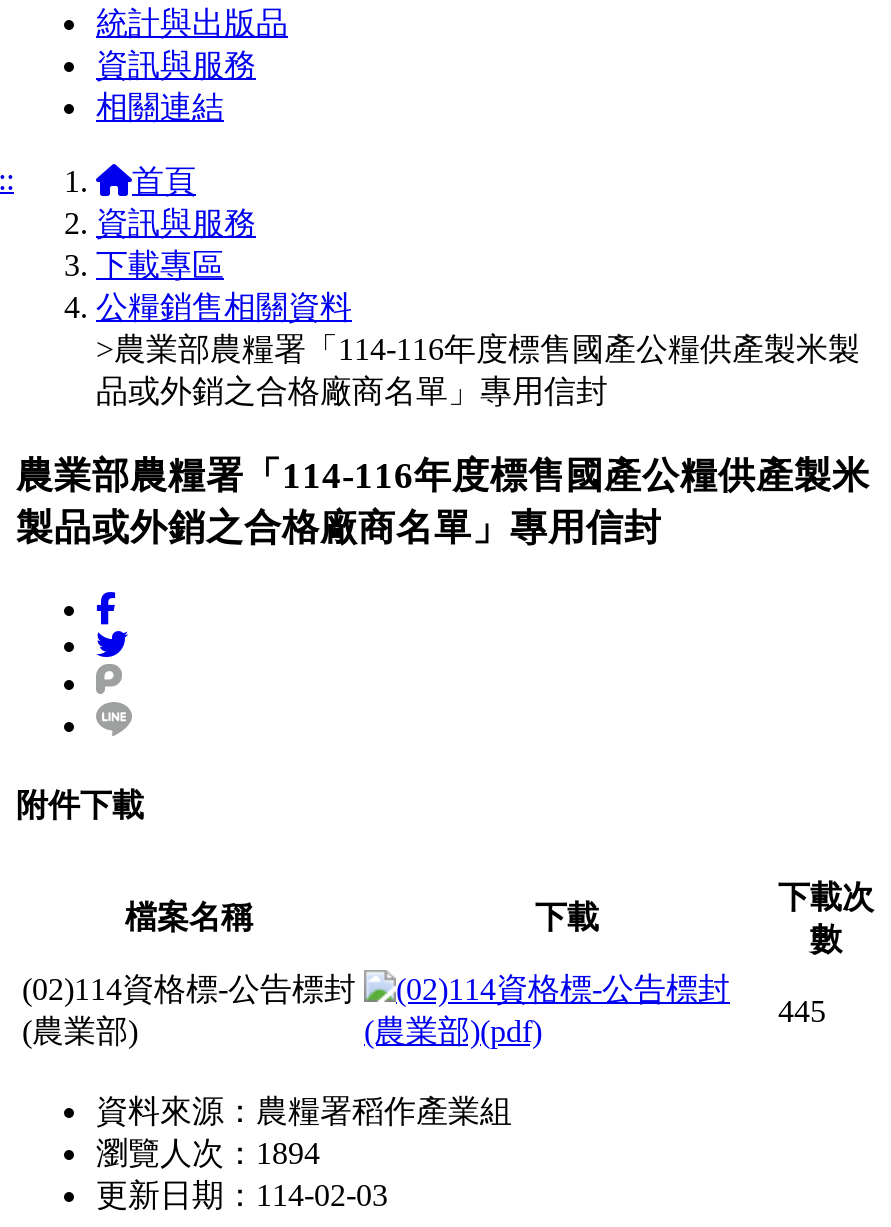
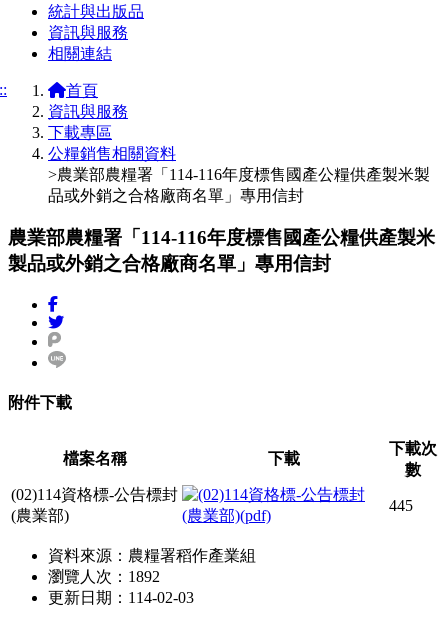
- 瀏覽人次：1894
+ 瀏覽人次：1892
